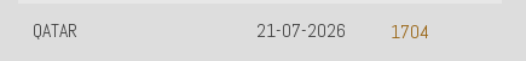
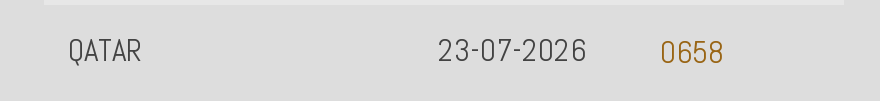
- 21-07-2026
+ 23-07-2026

- 1704
+ 0658
